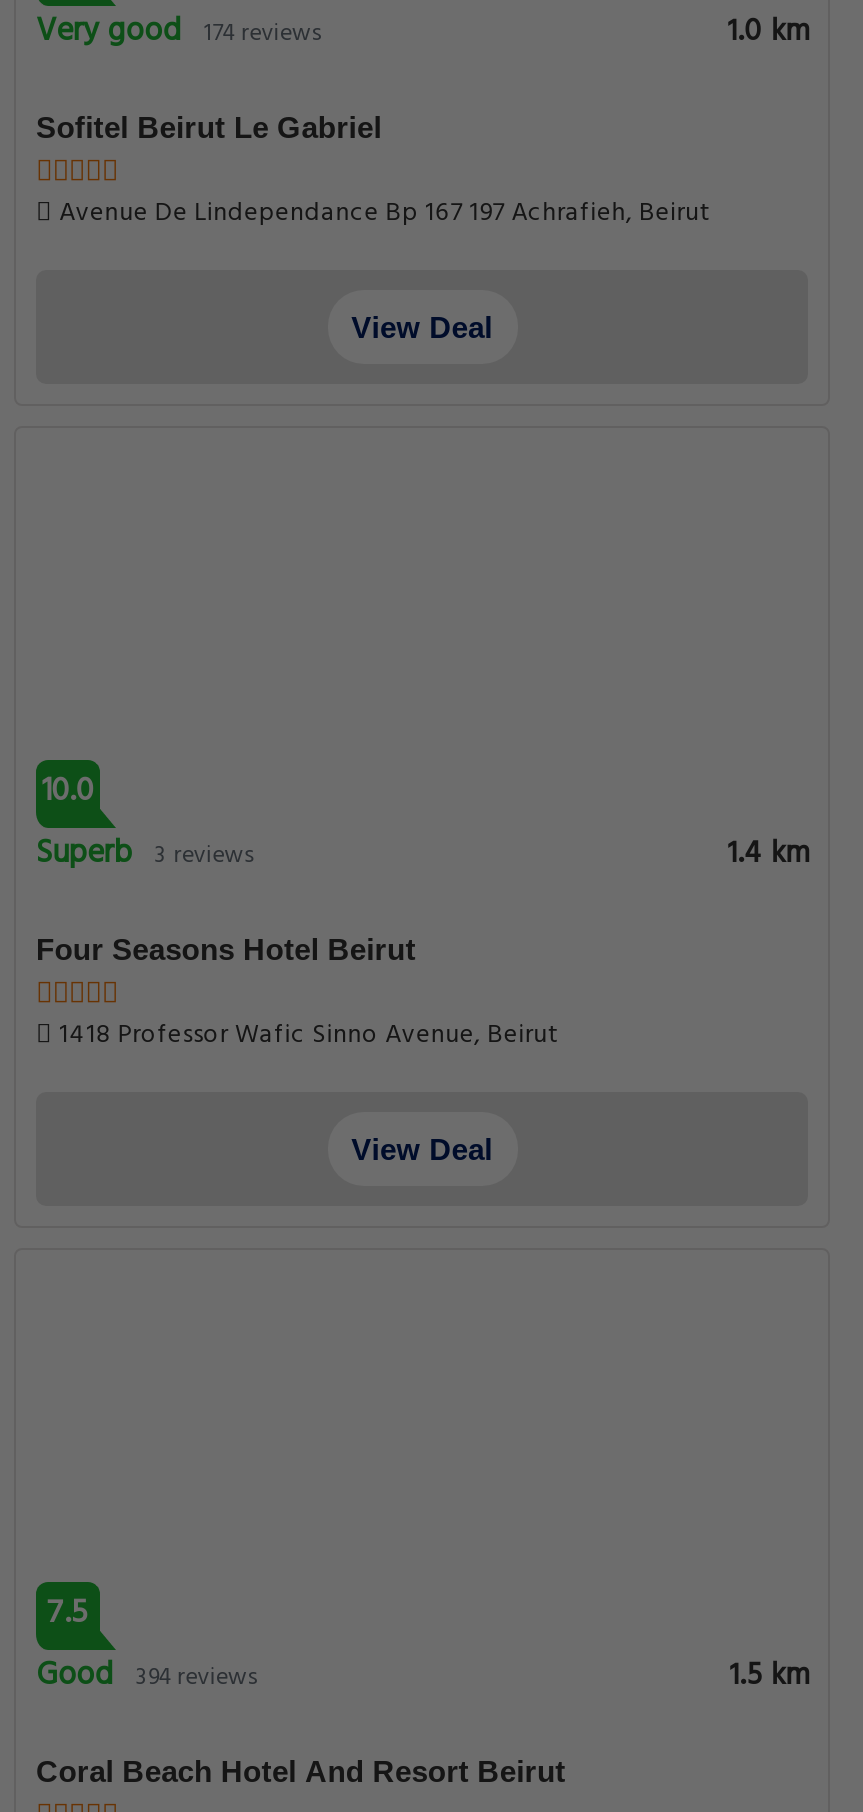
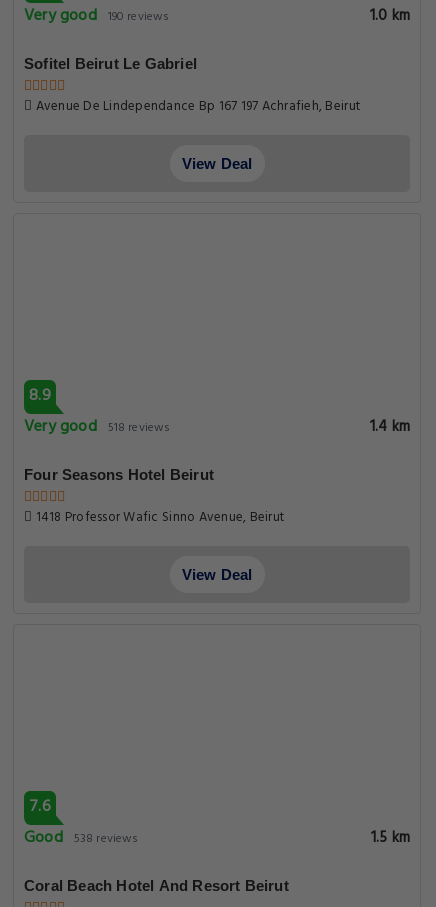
- Very good 174 reviews
+ Very good 190 reviews

- 10.0
- Superb 3 reviews
+ 8.9
+ Very good 518 reviews

- 7.5
+ 7.6

- Good 394 reviews
+ Good 538 reviews
